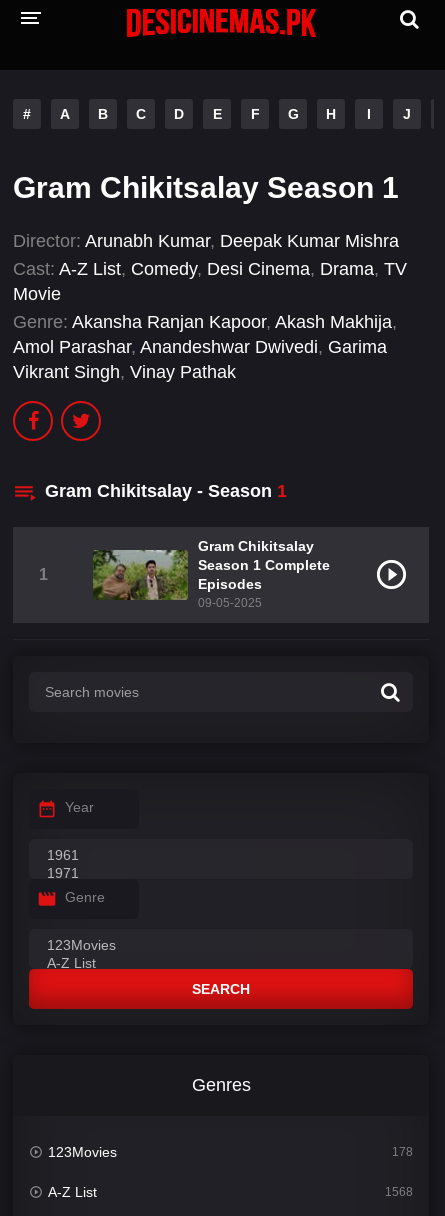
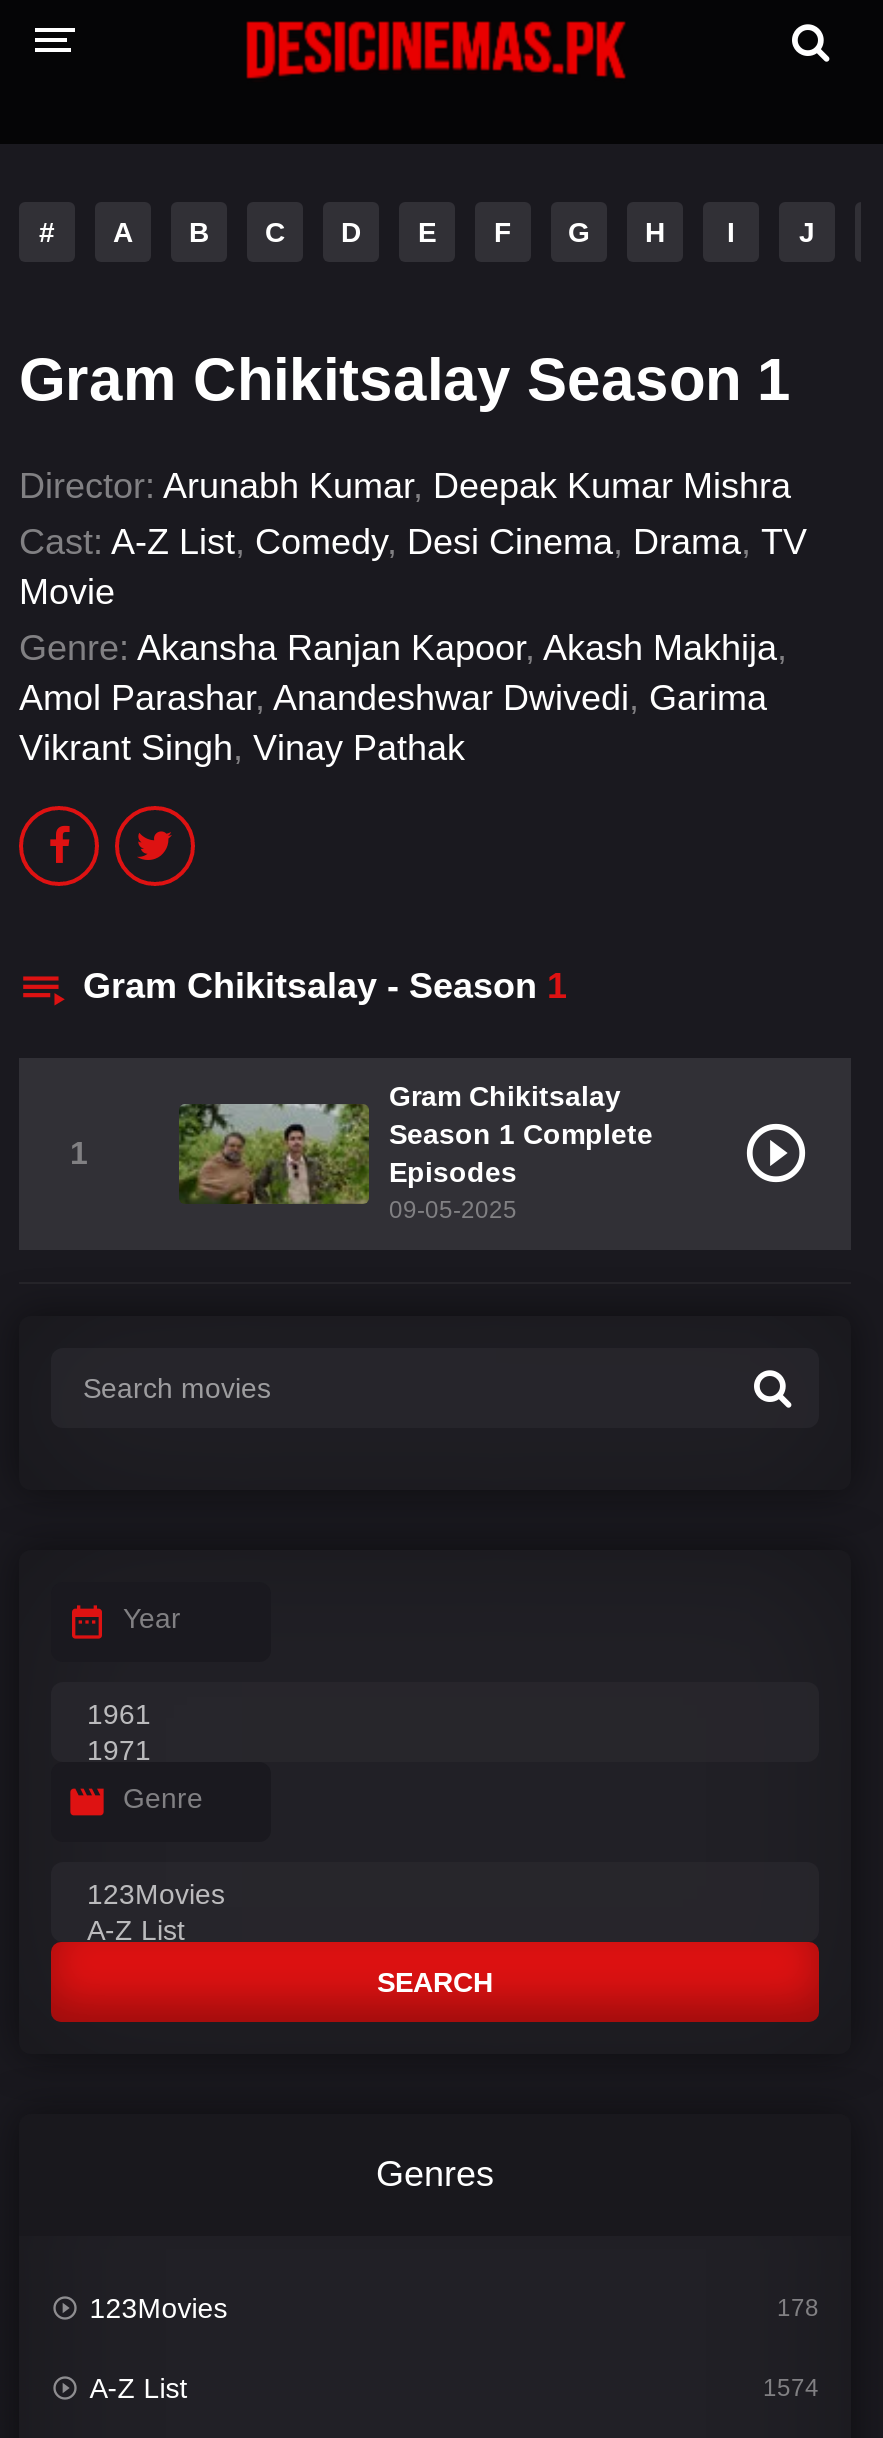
- 1568
+ 1574
